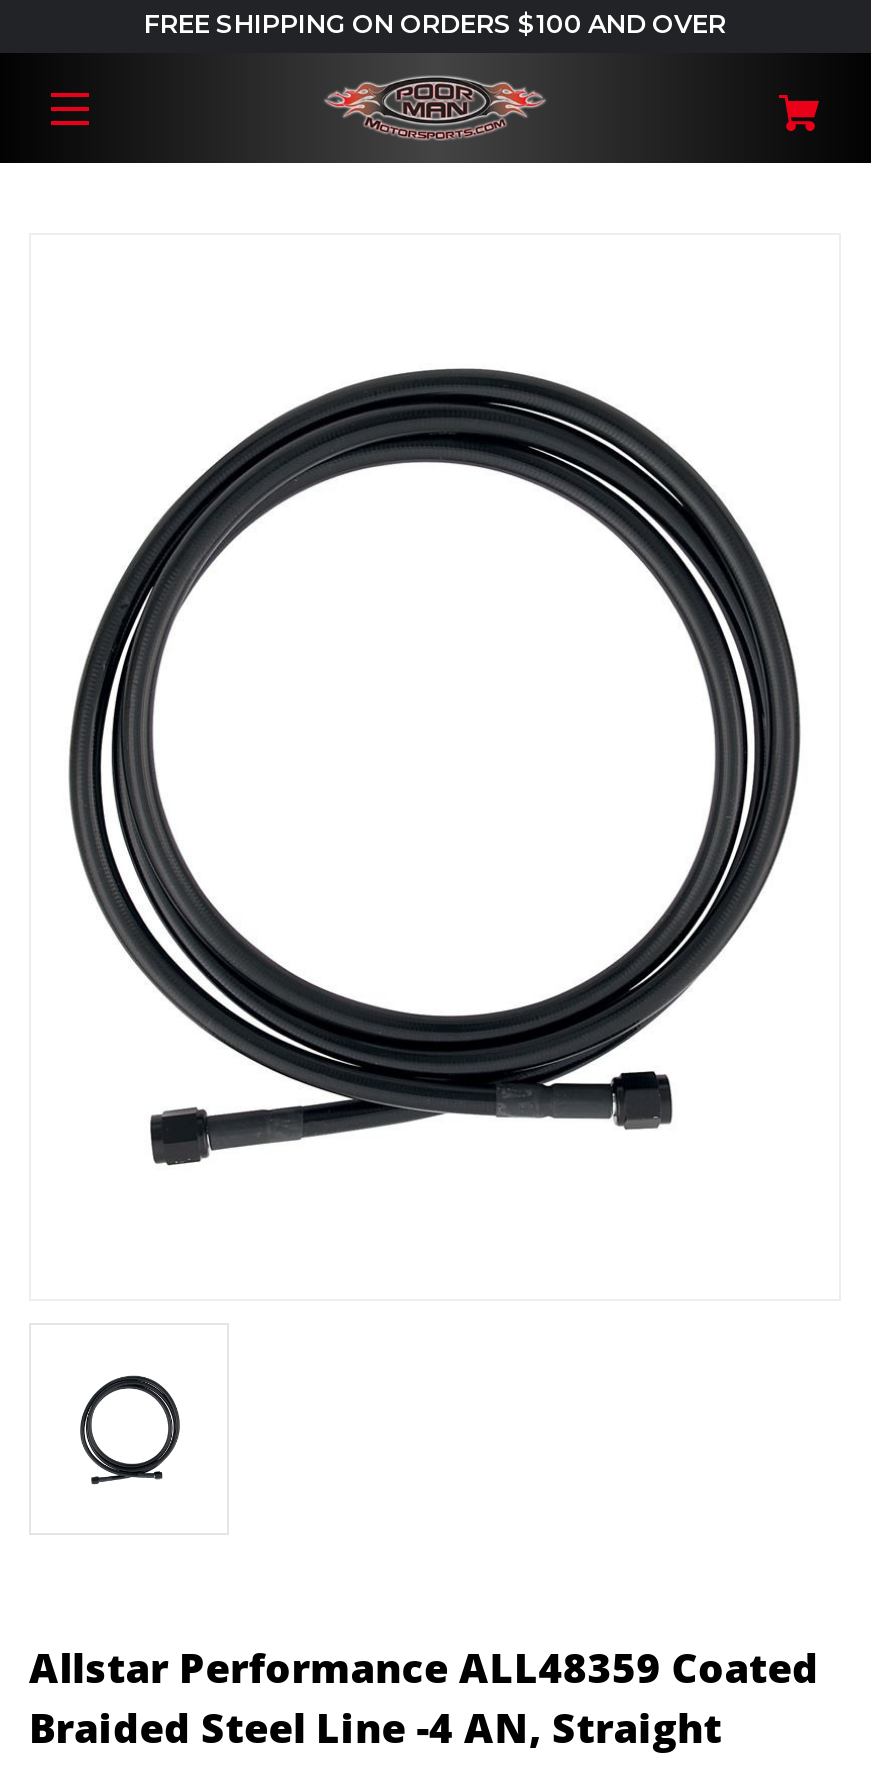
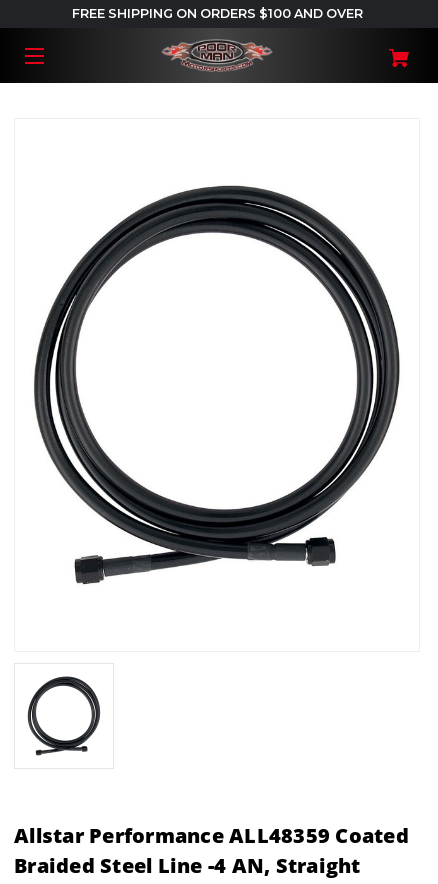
- [image]
+ [image]
